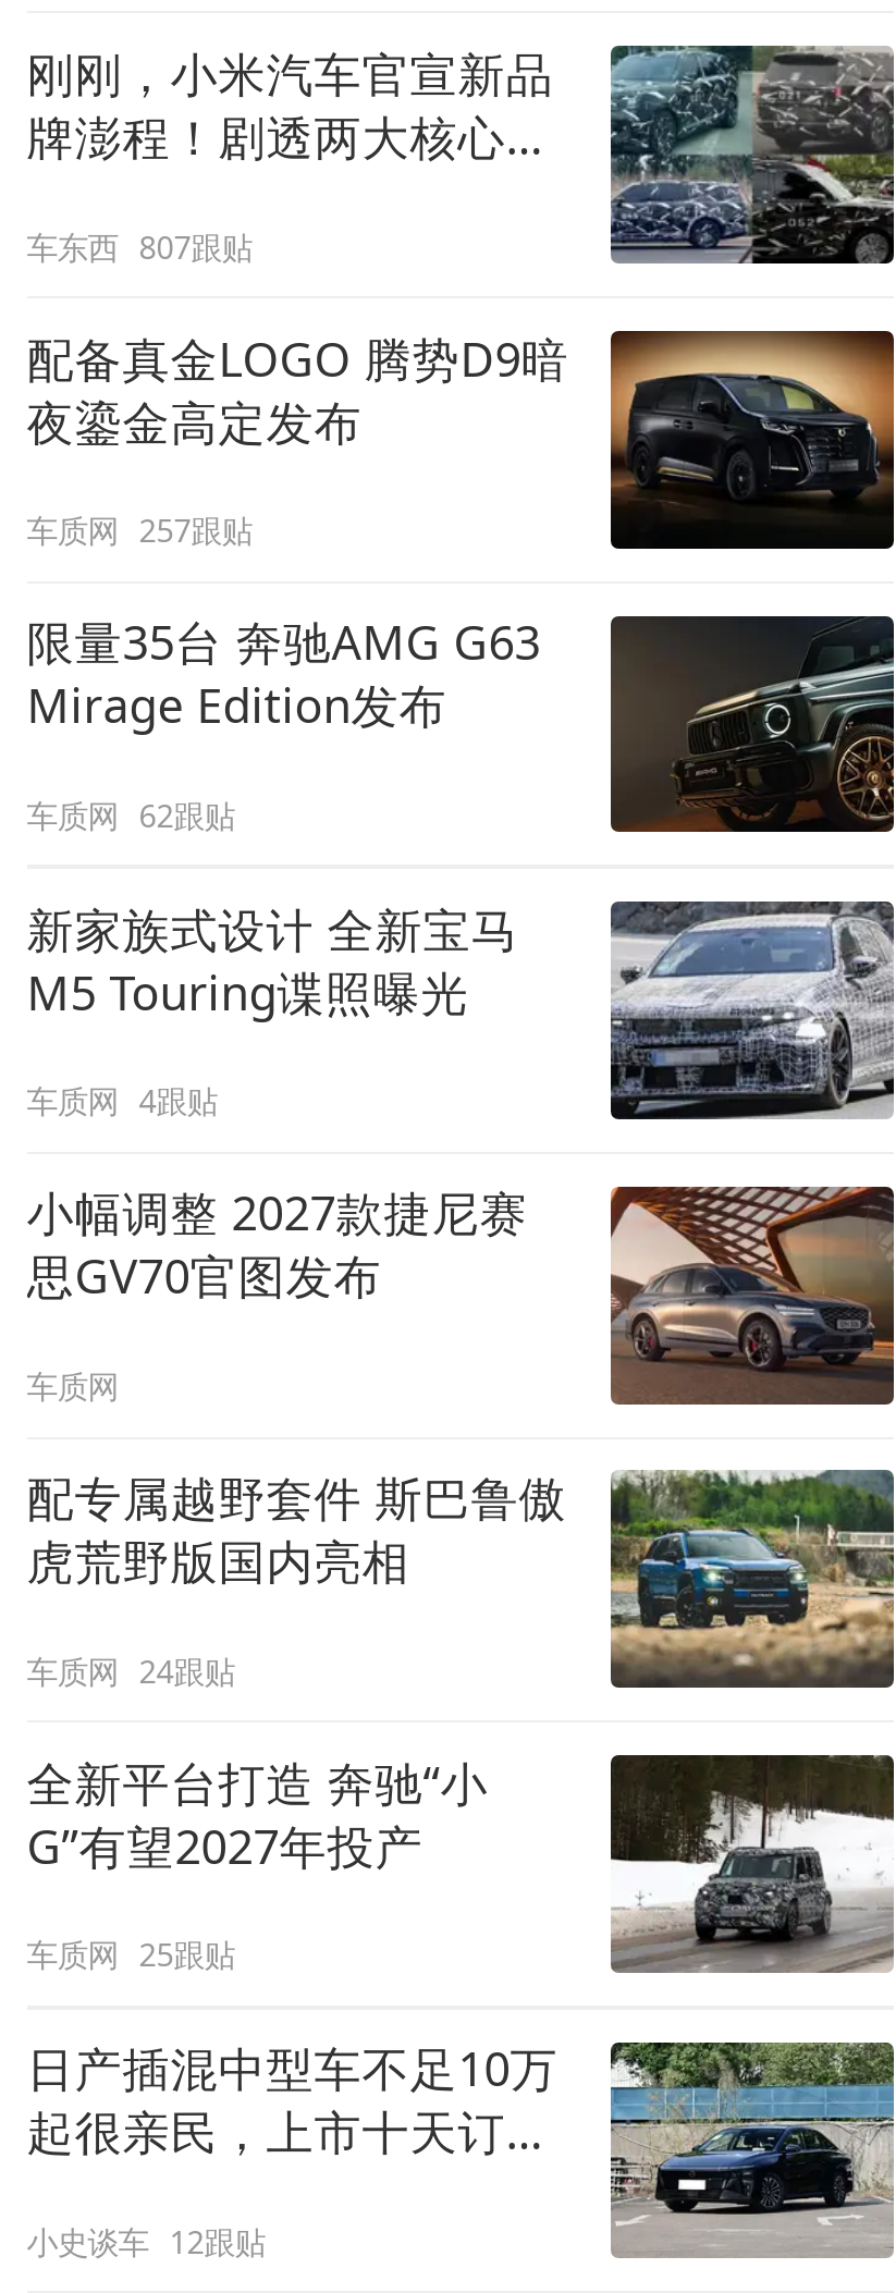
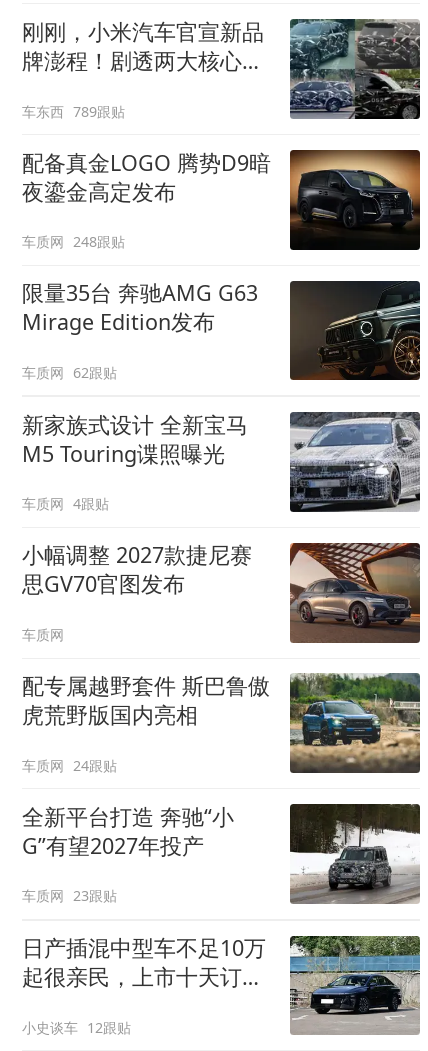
- 车东西 807跟贴
+ 车东西 789跟贴

- 车质网 257跟贴
+ 车质网 248跟贴

- 车质网 25跟贴
+ 车质网 23跟贴
